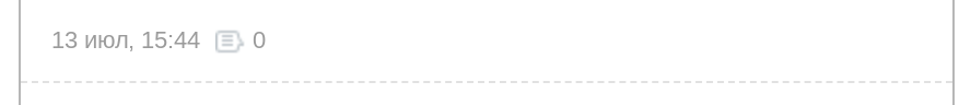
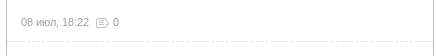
- 13 июл, 15:44 0
+ 08 июл, 18:22 0
